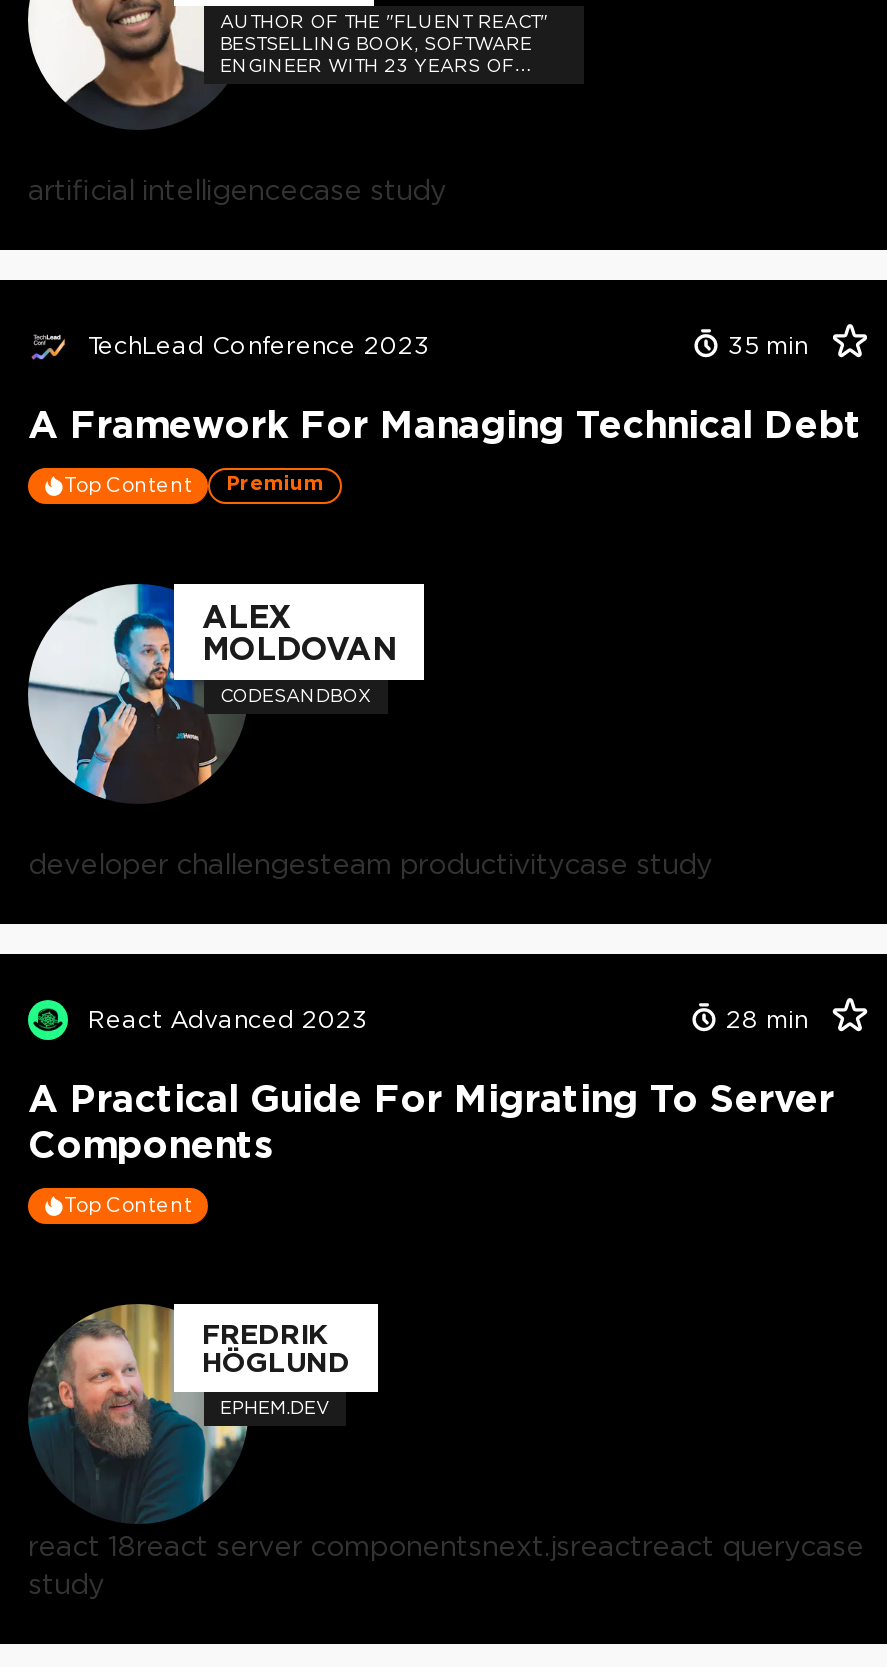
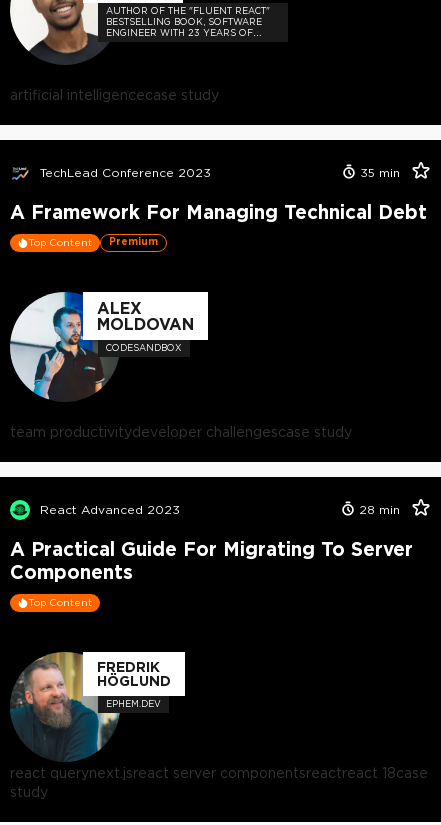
- developer challengesteam productivitycase study
+ team productivitydeveloper challengescase study

- react 18react server componentsnext.jsreactreact querycase
+ react querynext.jsreact server componentsreactreact 18case
